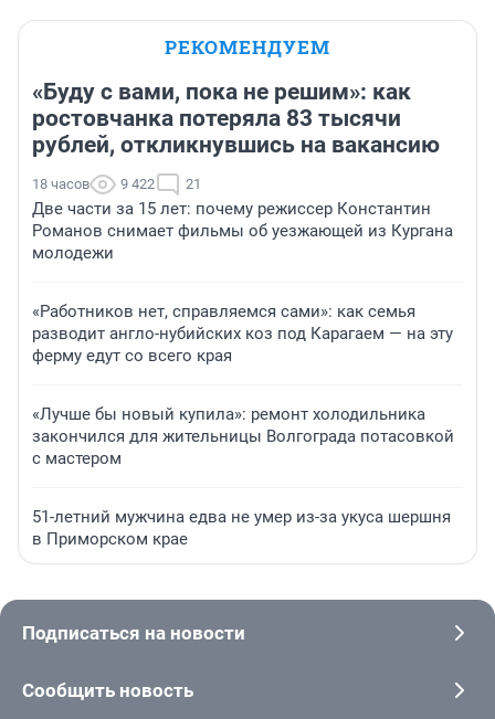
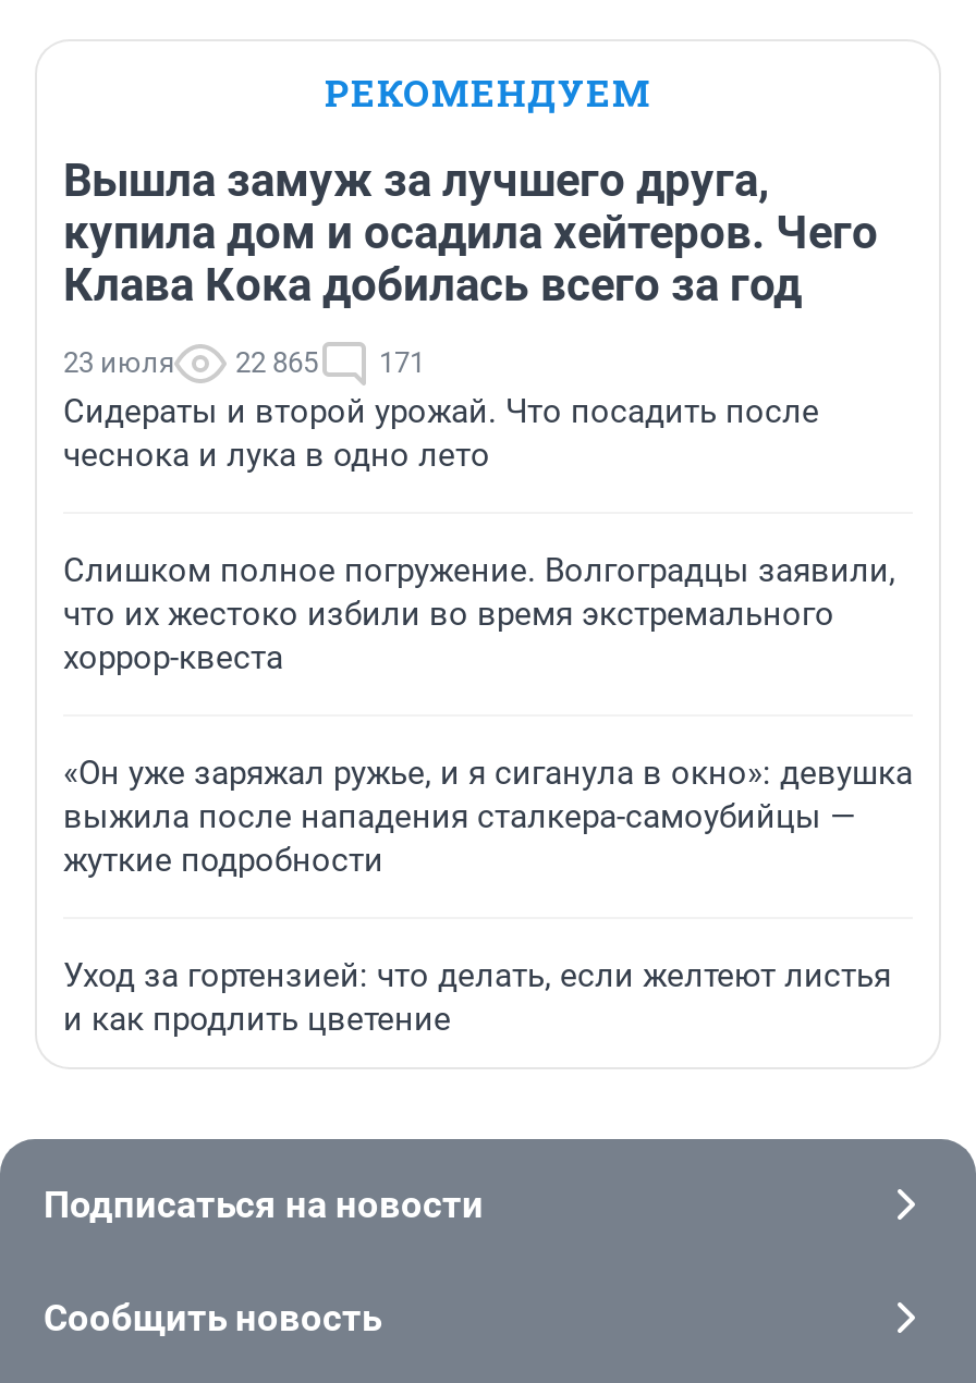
- «Буду с вами, пока не решим»: как
- ростовчанка потеряла 83 тысячи
- рублей, откликнувшись на вакансию
+ Вышла замуж за лучшего друга,
+ купила дом и осадила хейтеров. Чего
+ Клава Кока добилась всего за год

- 18 часов
- 9 422
- 21
- Две части за 15 лет: почему режиссер Константин
- Романов снимает фильмы об уезжающей из Кургана
- молодежи
+ 23 июля
+ 22 865
+ 171
+ Сидераты и второй урожай. Что посадить после
+ чеснока и лука в одно лето

- «Работников нет, справляемся сами»: как семья
- разводит англо-нубийских коз под Карагаем — на эту
- ферму едут со всего края
+ Слишком полное погружение. Волгоградцы заявили,
+ что их жестоко избили во время экстремального
+ хоррор-квеста

- «Лучше бы новый купила»: ремонт холодильника
- закончился для жительницы Волгограда потасовкой
- с мастером
+ «Он уже заряжал ружье, и я сиганула в окно»: девушка
+ выжила после нападения сталкера-самоубийцы —
+ жуткие подробности

- 51-летний мужчина едва не умер из-за укуса шершня
- в Приморском крае
+ Уход за гортензией: что делать, если желтеют листья
+ и как продлить цветение
